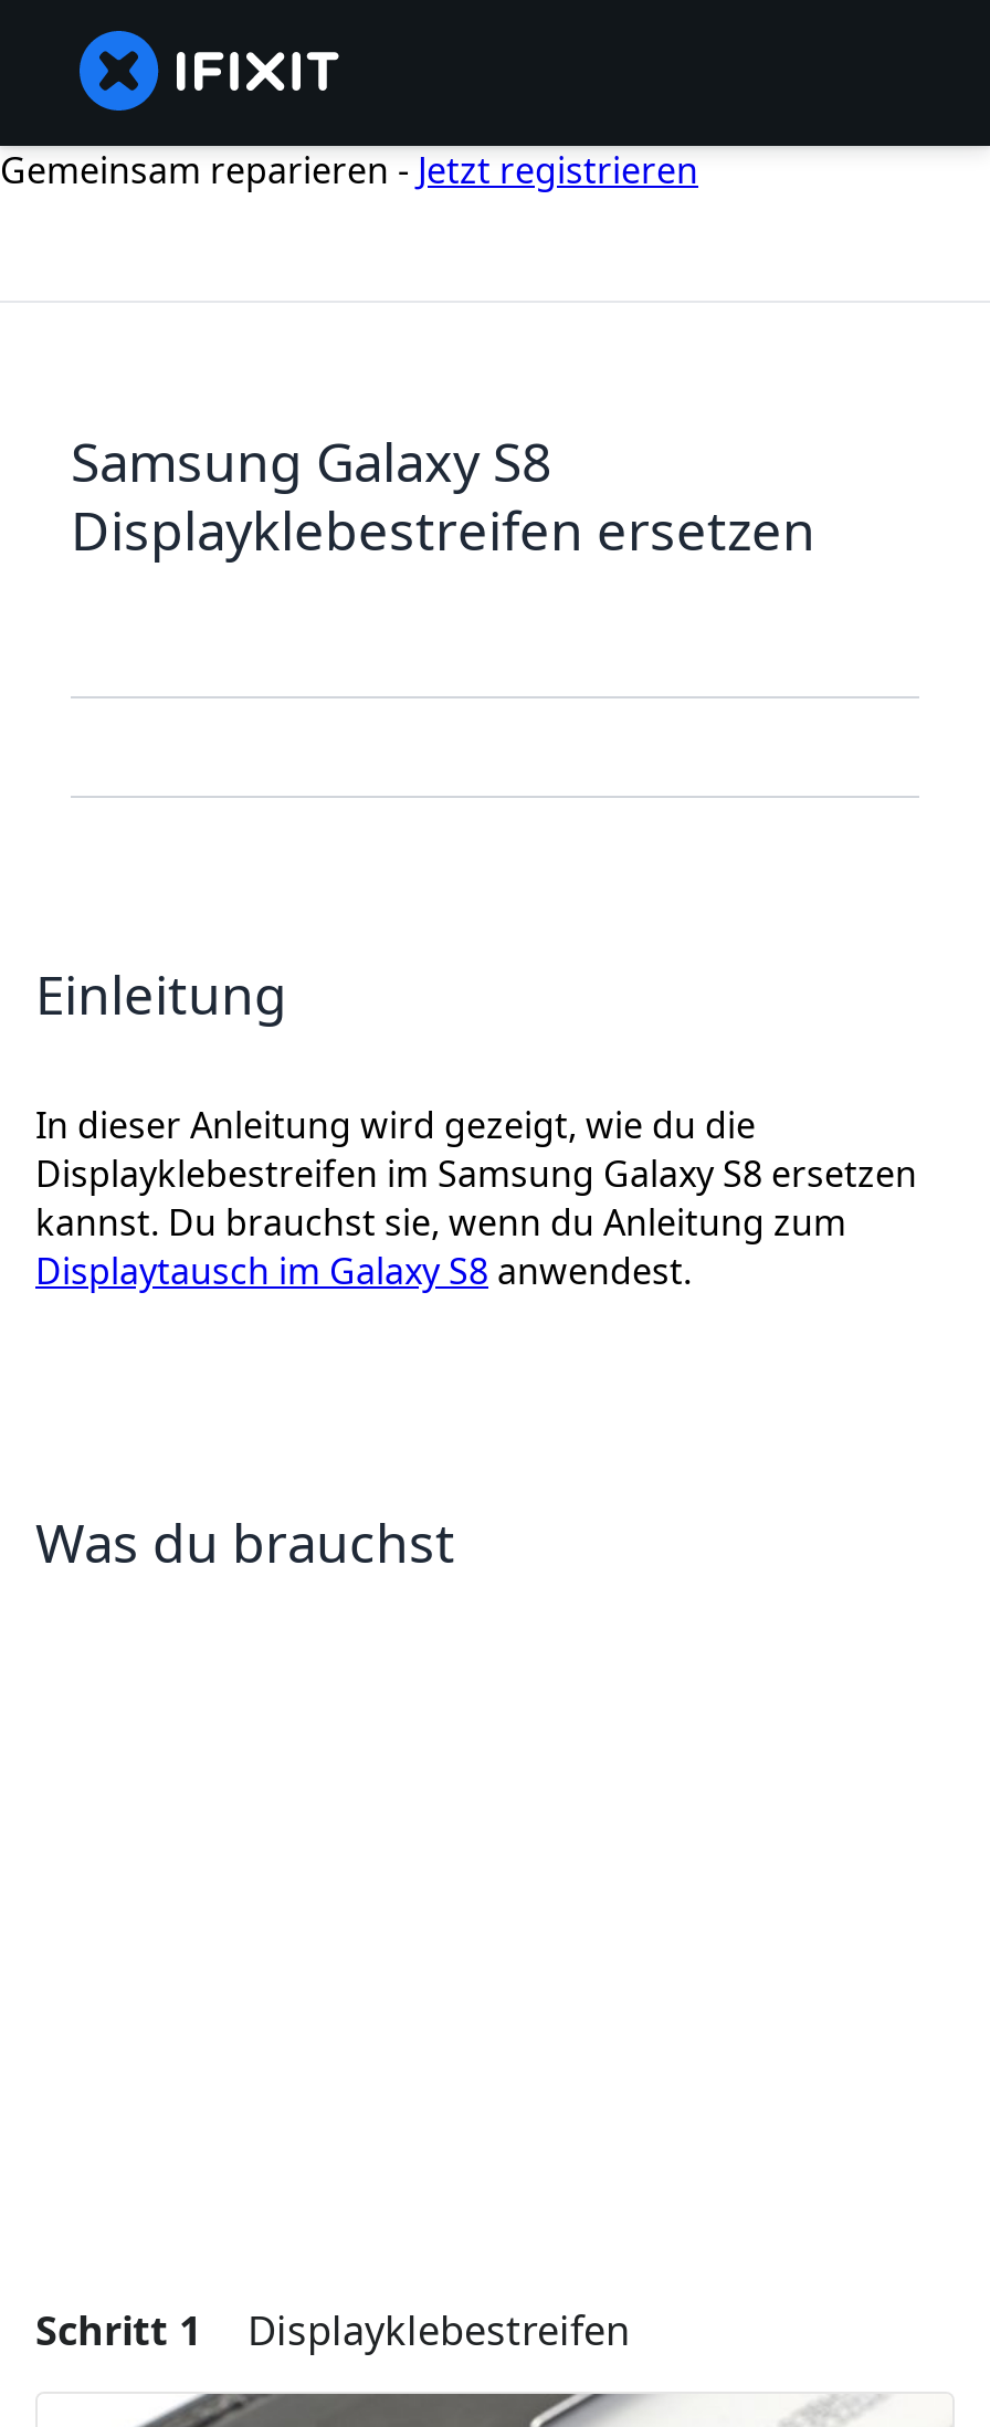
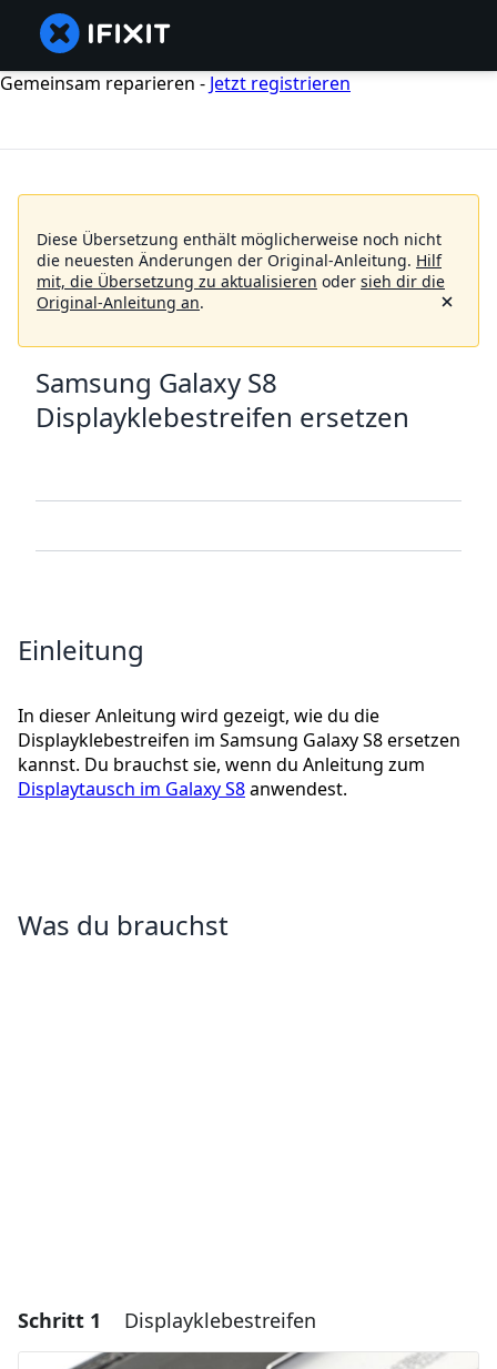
+ [image]
+ Diese Übersetzung enthält möglicherweise noch nicht
+ die neuesten Änderungen der Original-Anleitung. Hilf
+ mit, die Übersetzung zu aktualisieren oder sieh dir die
+ Original-Anleitung an.
